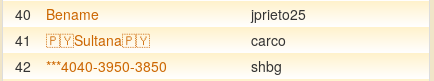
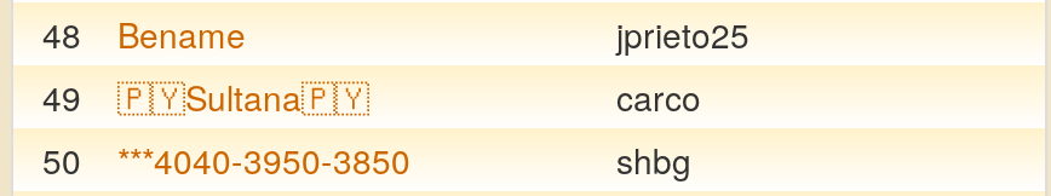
- 40 Bename
+ 48 Bename

- 41
+ 49

- 42 ***4040-3950-3850
+ 50 ***4040-3950-3850
